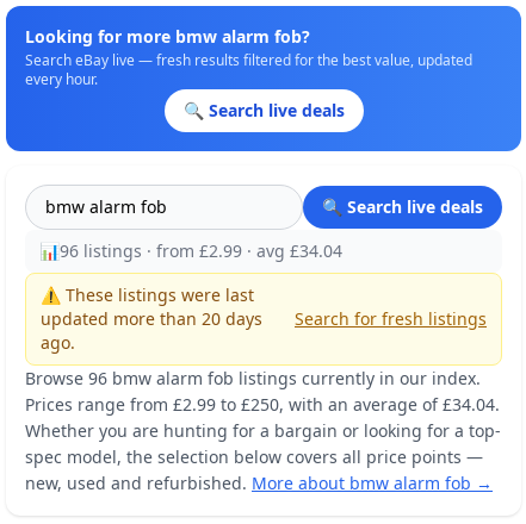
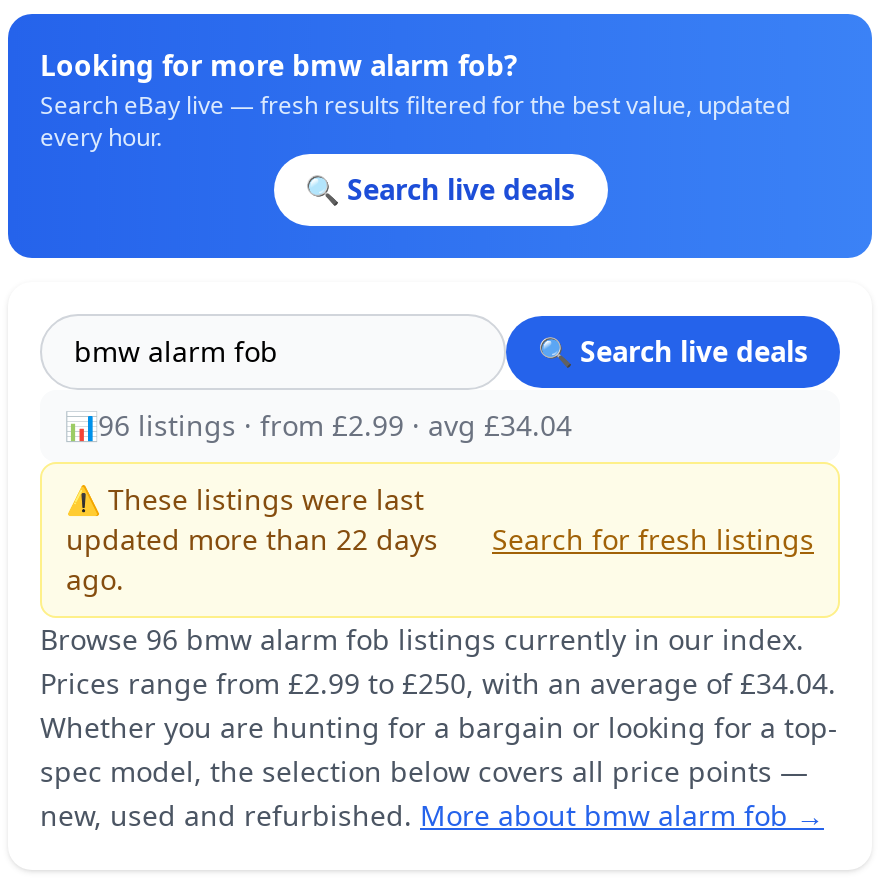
- updated more than 20 days
+ updated more than 22 days
